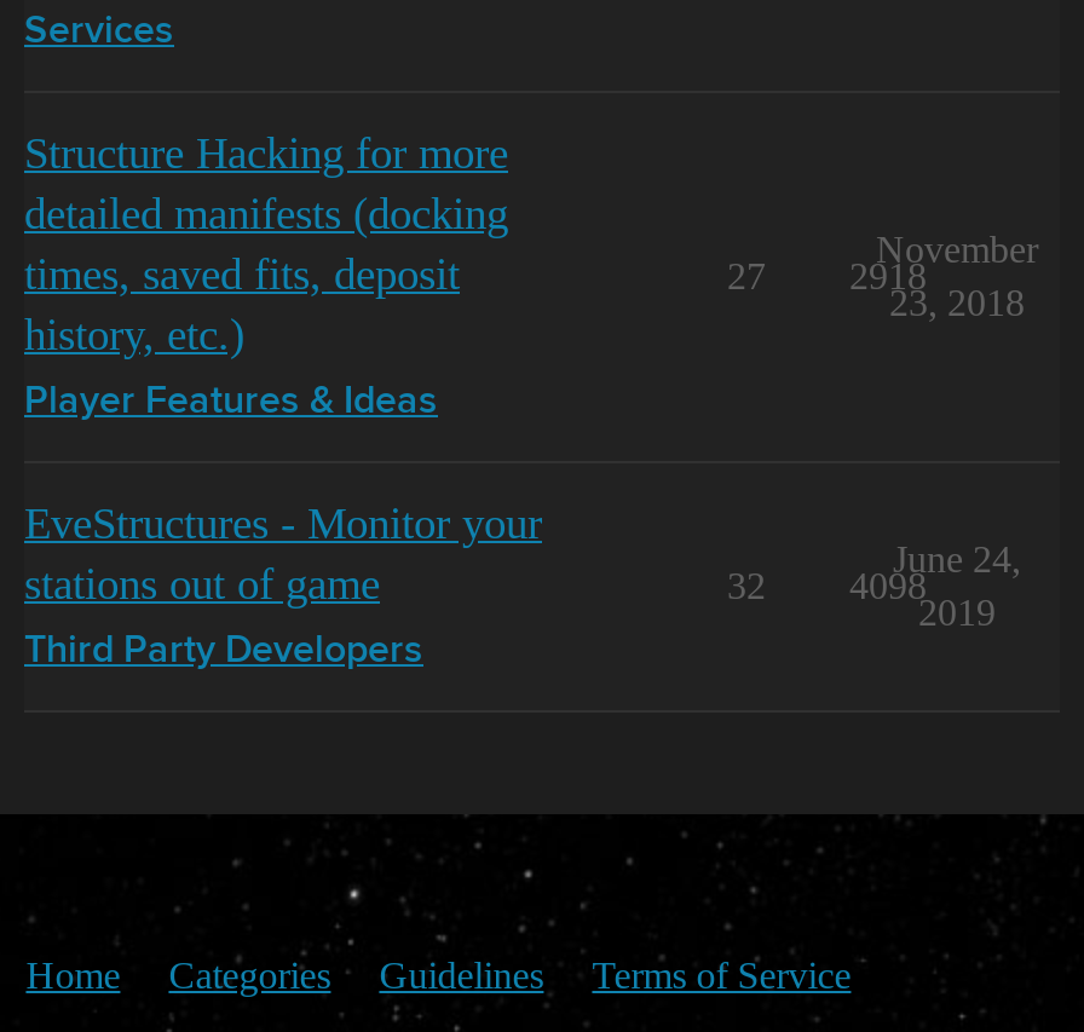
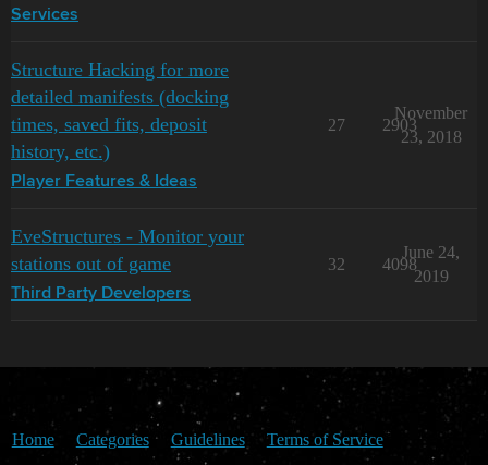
- 2918
+ 2903
